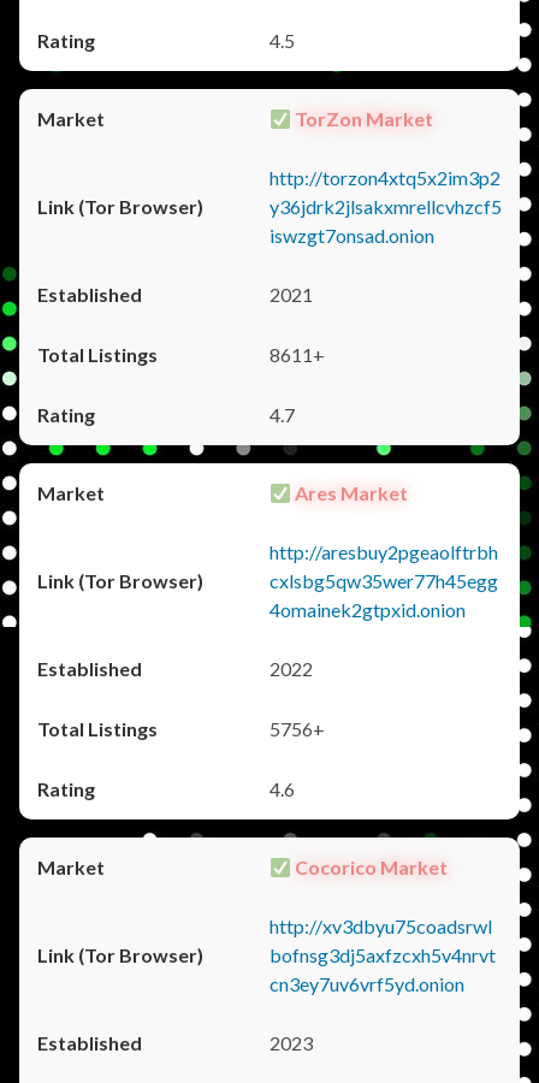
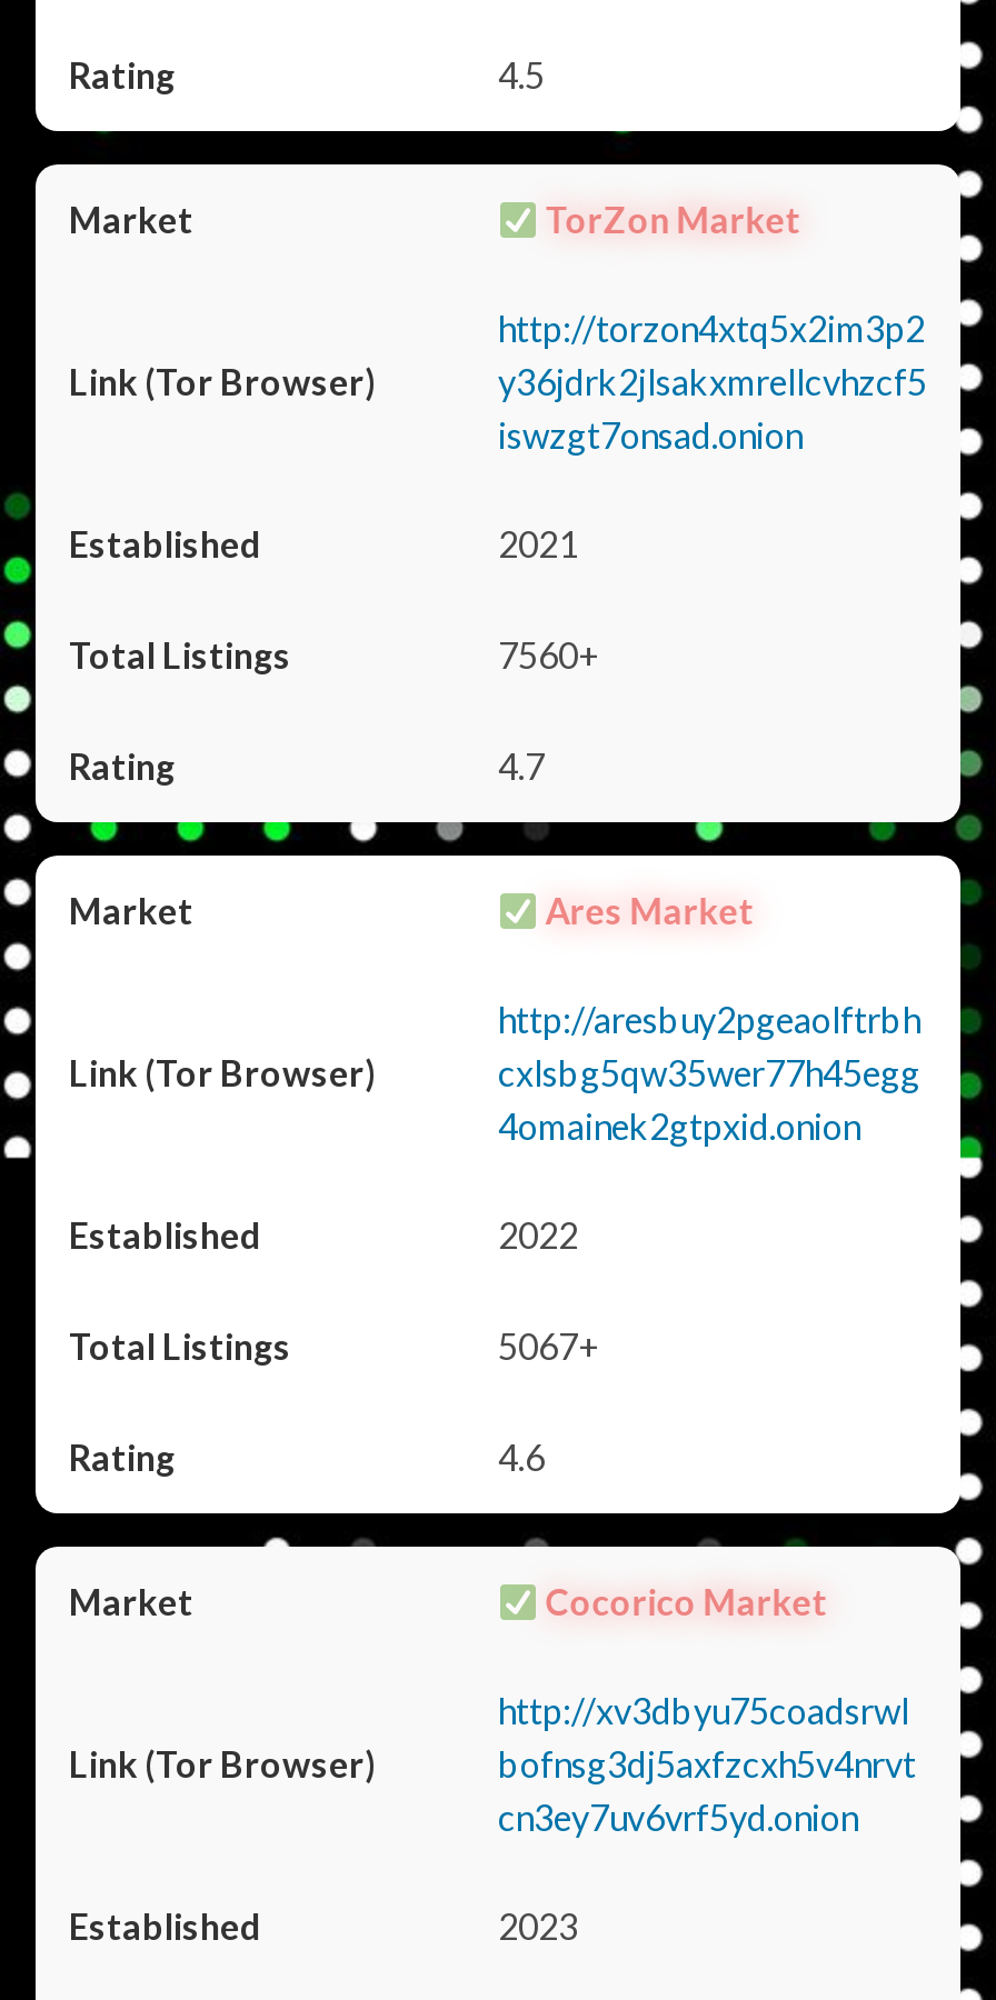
- 8611+
+ 7560+

- 5756+
+ 5067+
